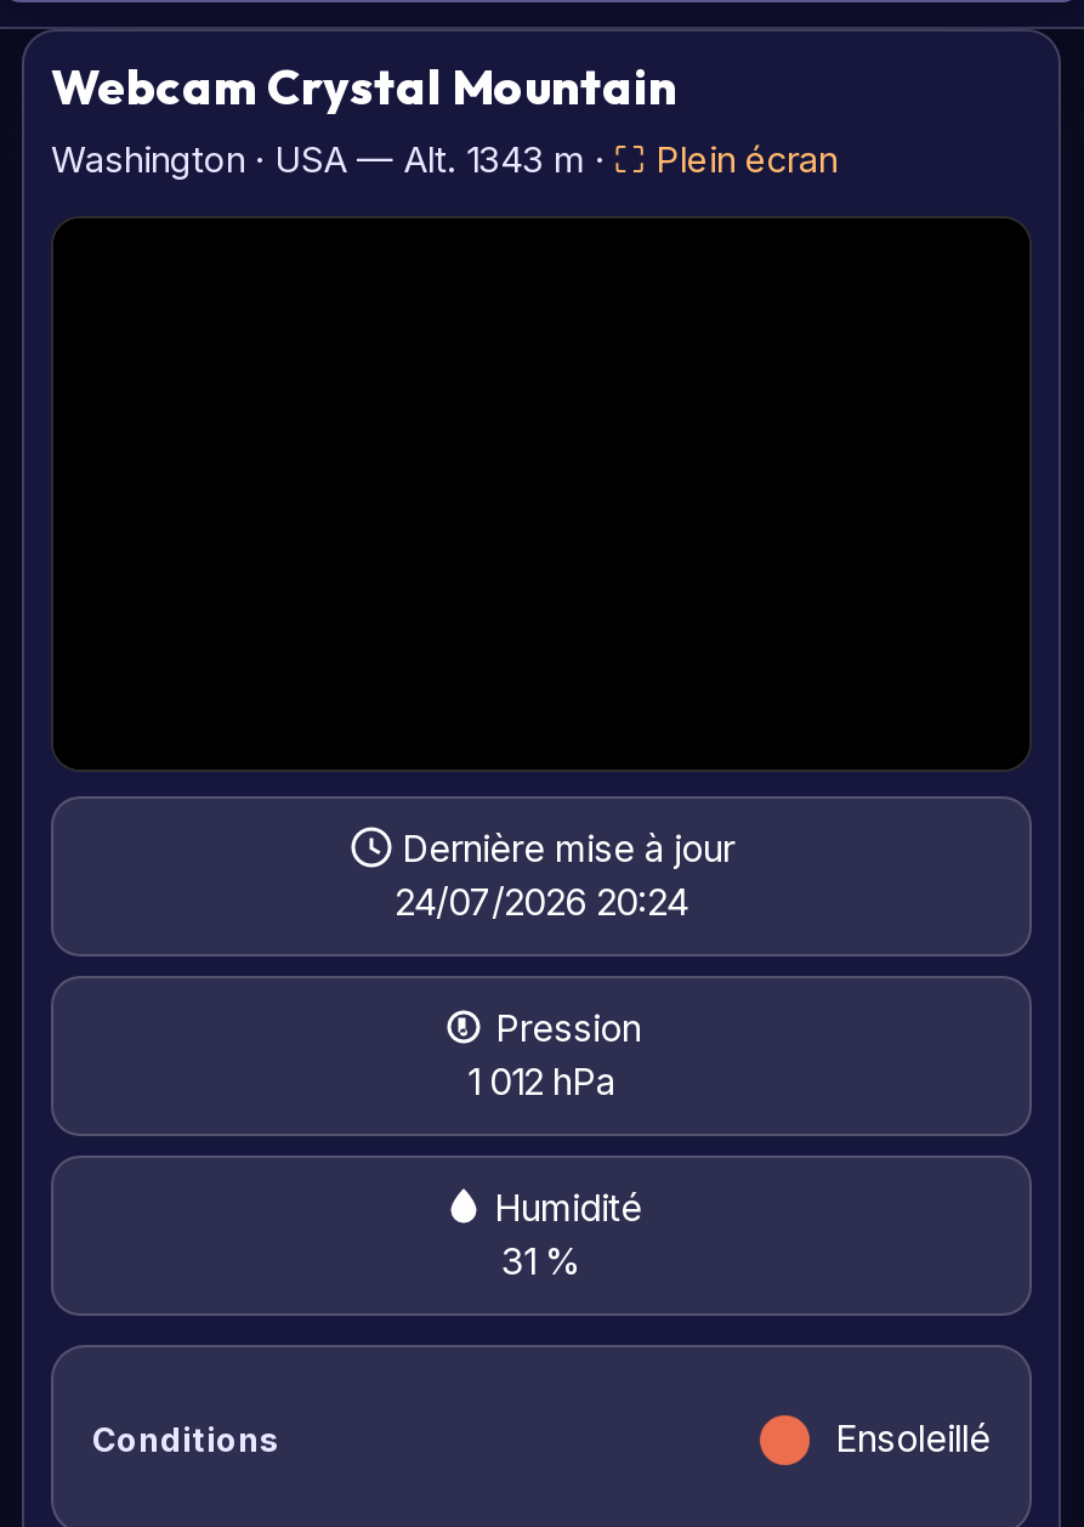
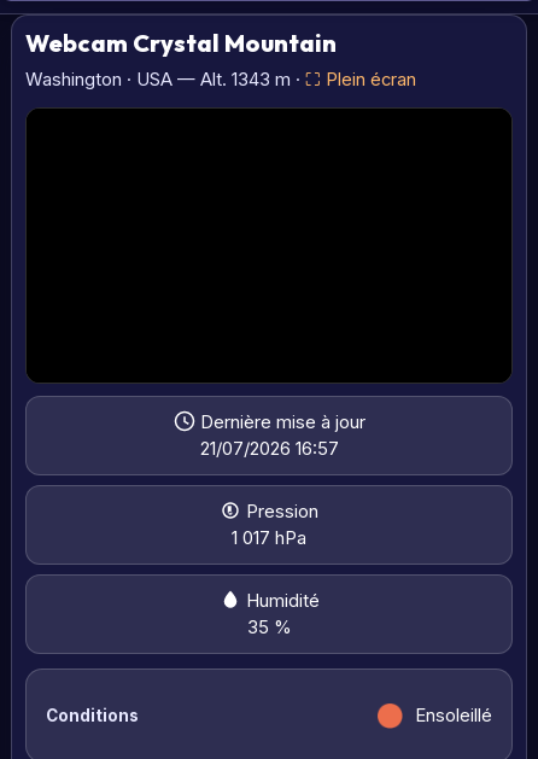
- 24/07/2026 20:24
+ 21/07/2026 16:57

- 1 012 hPa
+ 1 017 hPa

- 31 %
+ 35 %
